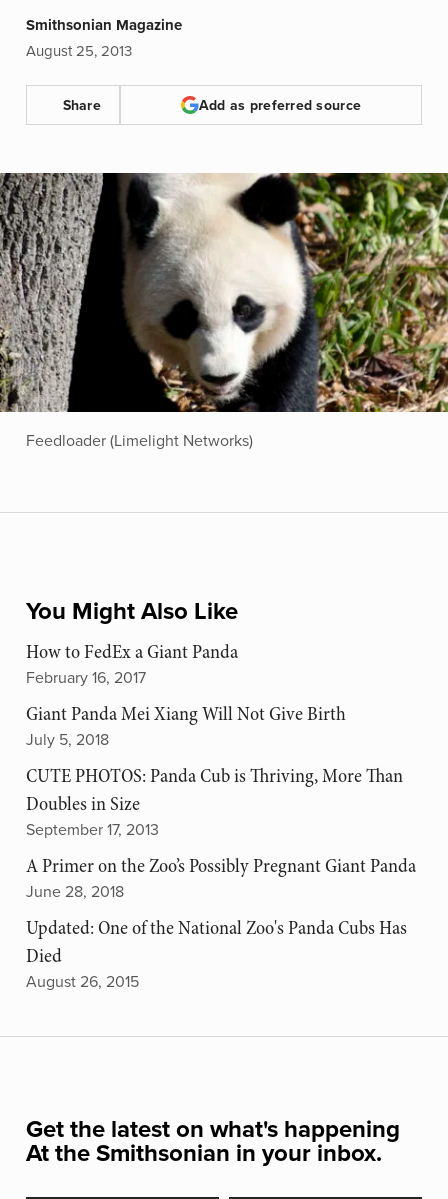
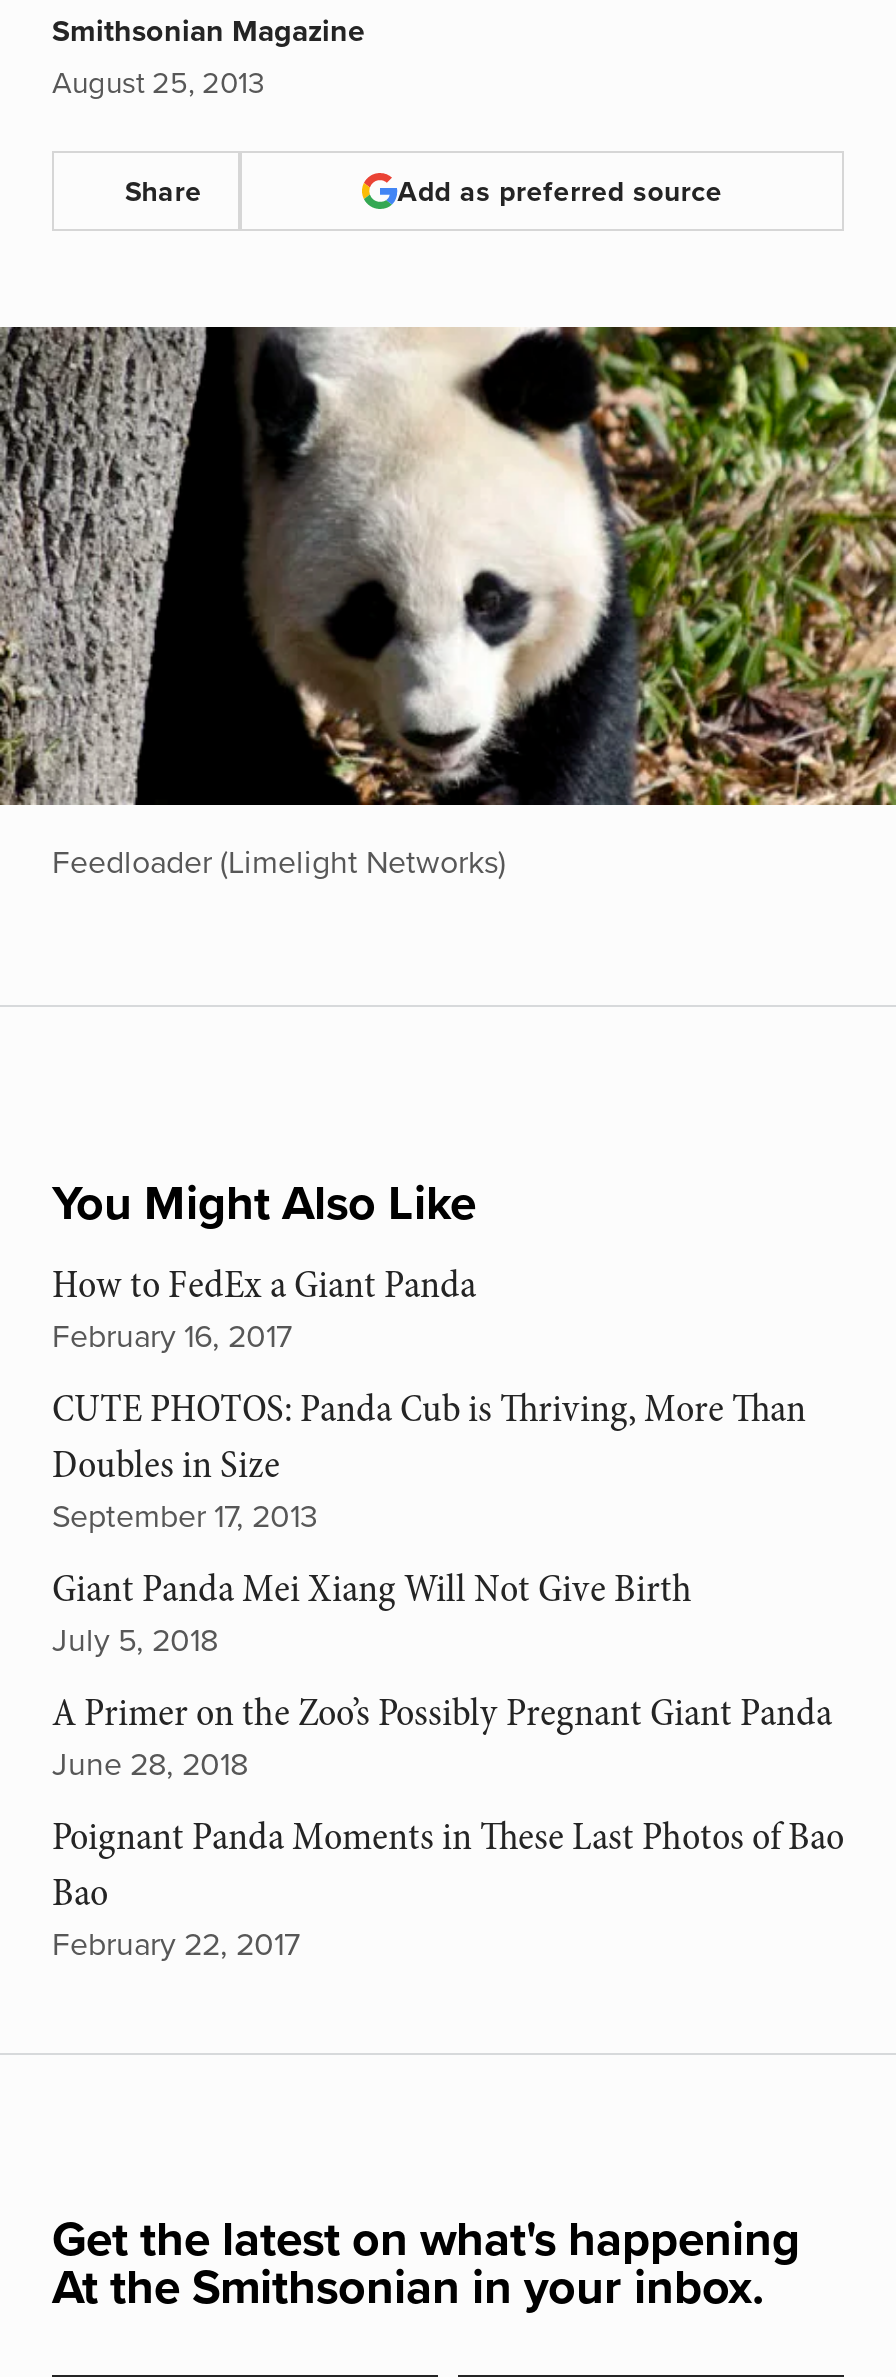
moved down: Giant Panda Mei Xiang Will Not Give Birth | July 5, 2018

moved up: CUTE PHOTOS: Panda Cub is Thriving, More Than | Doubles in Size | September 17, 2013

- Updated: One of the National Zoo's Panda Cubs Has
- Died
- August 26, 2015
+ Poignant Panda Moments in These Last Photos of Bao
+ Bao
+ February 22, 2017
